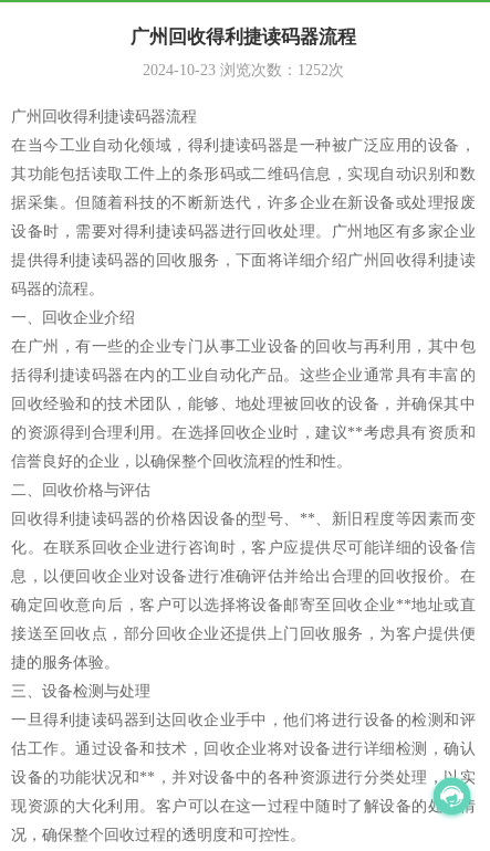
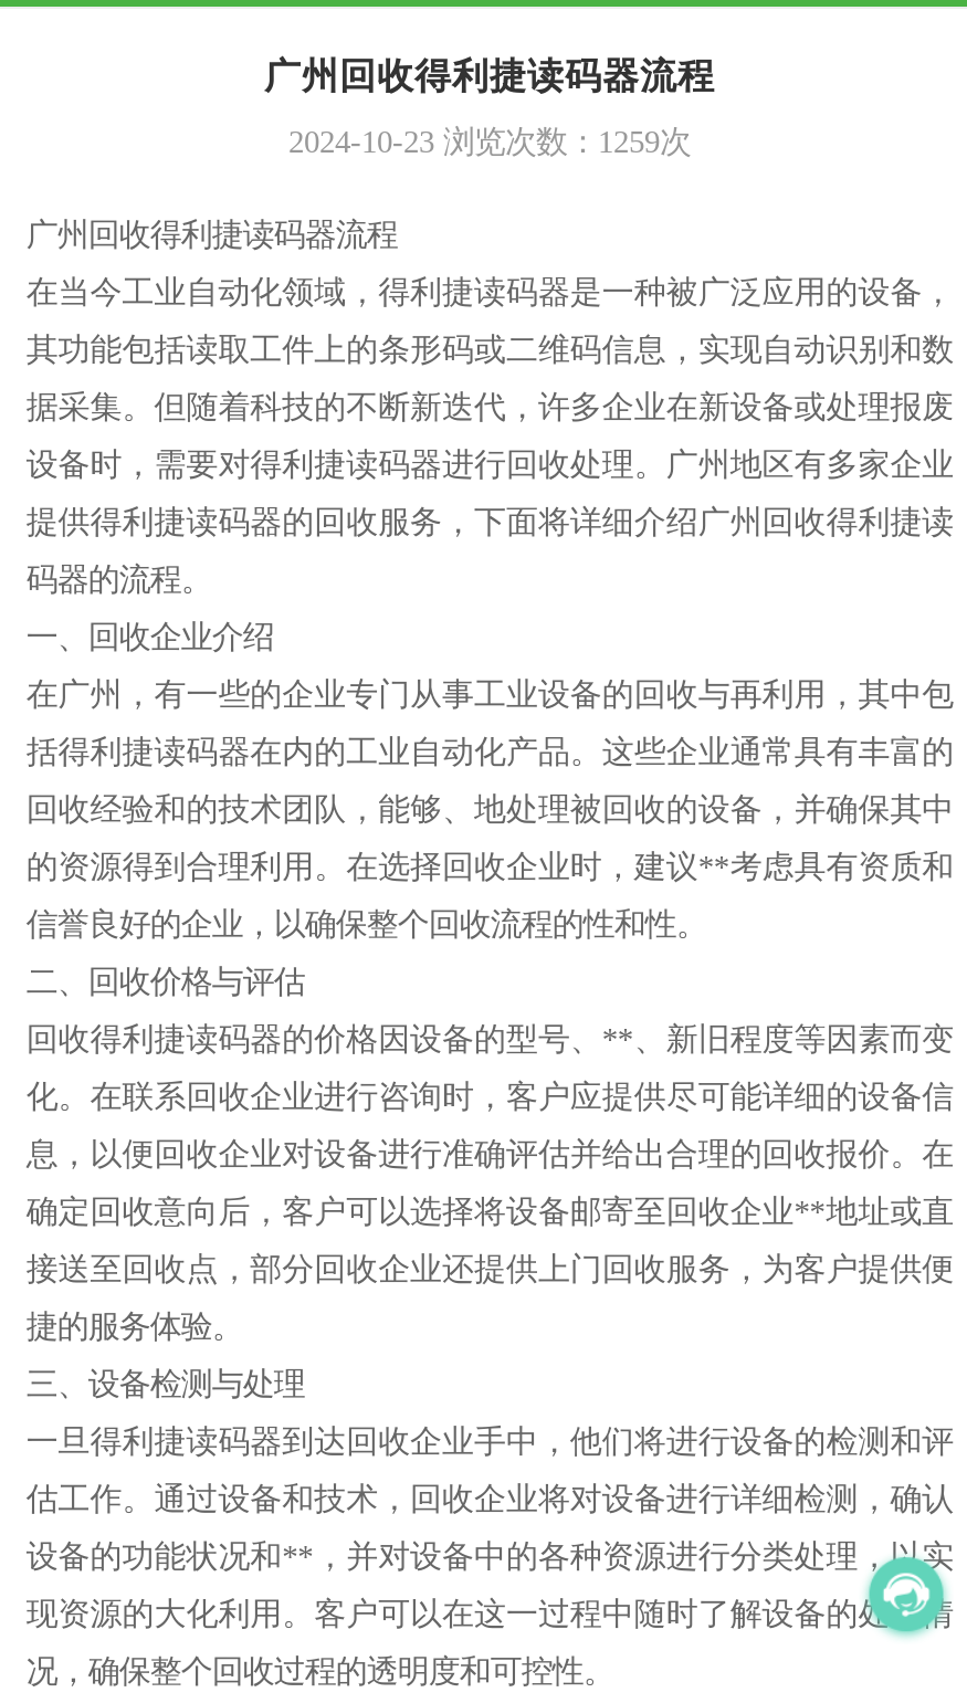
- 2024-10-23浏览次数：1252次
+ 2024-10-23浏览次数：1259次
